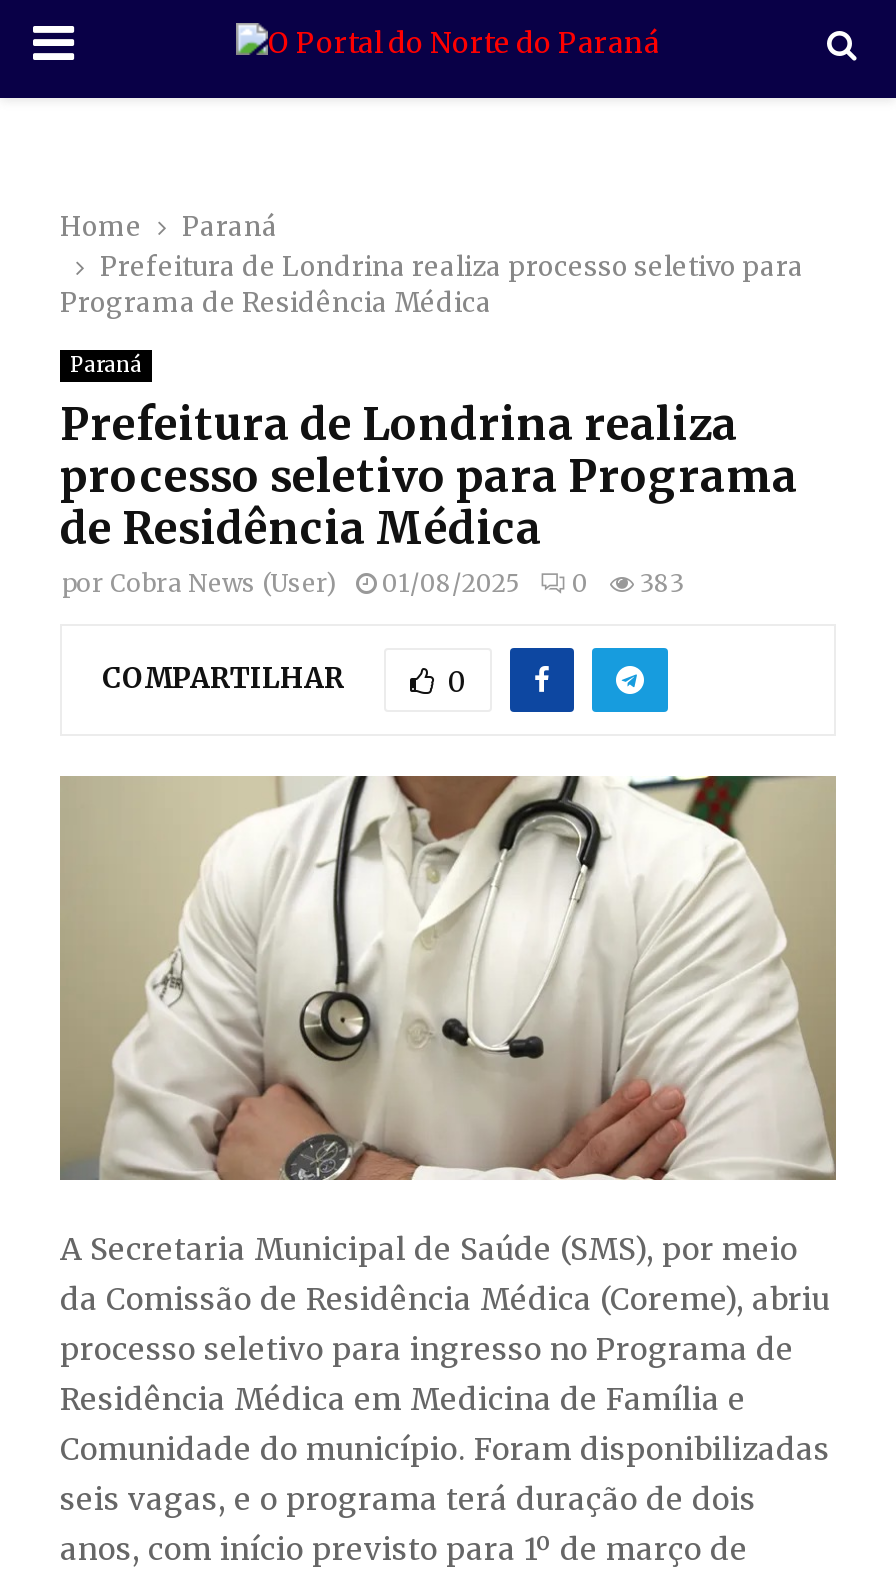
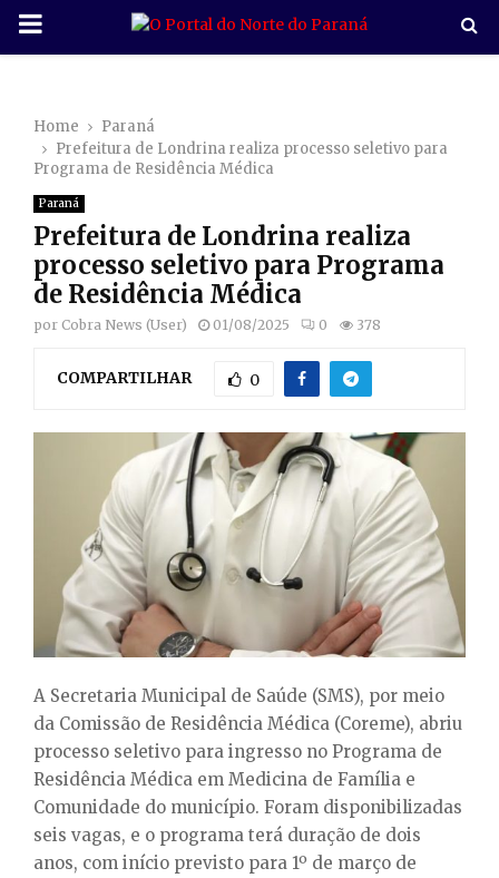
- 383
+ 378
